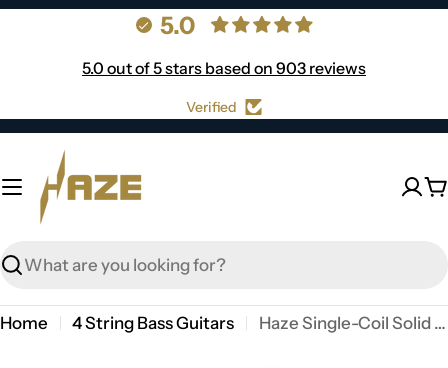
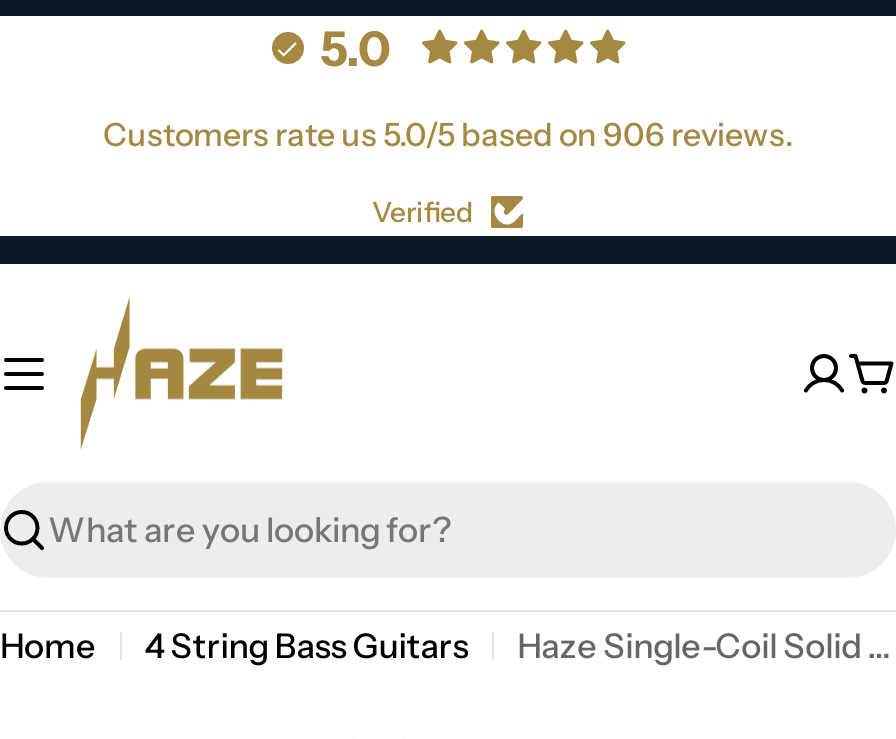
- 5.0 out of 5 stars based on 903 reviews
+ Customers rate us 5.0/5 based on 906 reviews.
